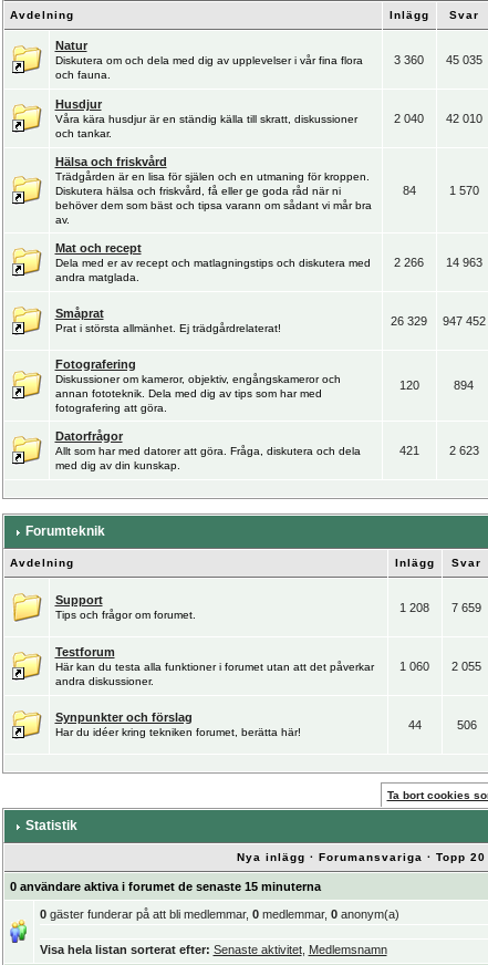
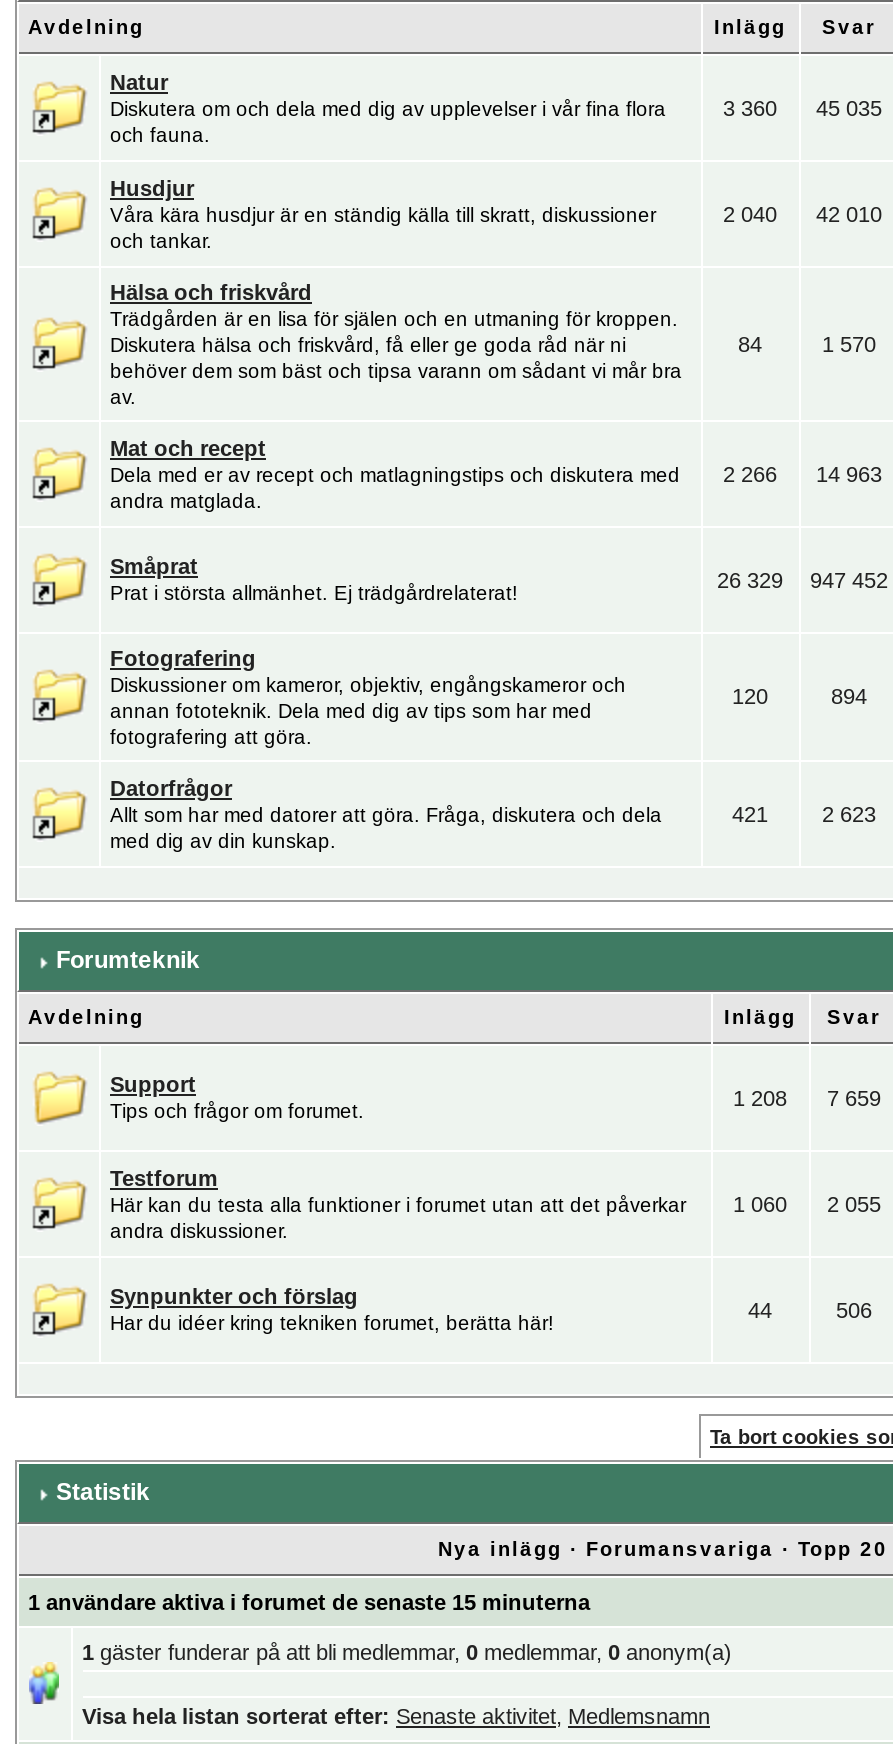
- 0 användare aktiva i forumet de senaste 15 minuterna
+ 1 användare aktiva i forumet de senaste 15 minuterna

- 0 gäster funderar på att bli medlemmar, 0 medlemmar, 0 anonym(a)
+ 1 gäster funderar på att bli medlemmar, 0 medlemmar, 0 anonym(a)
